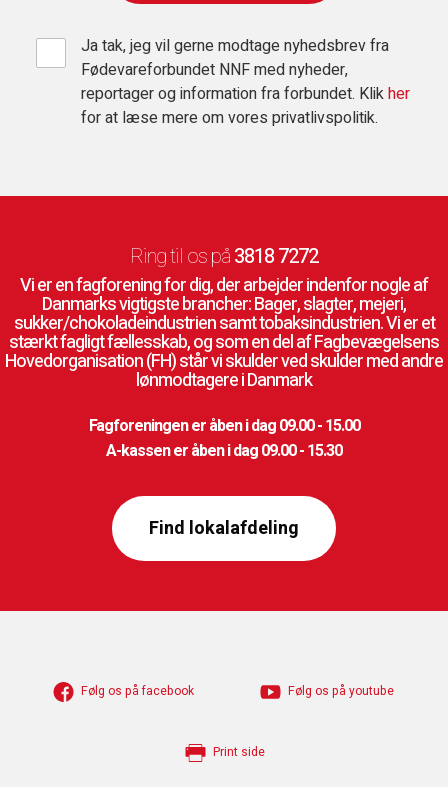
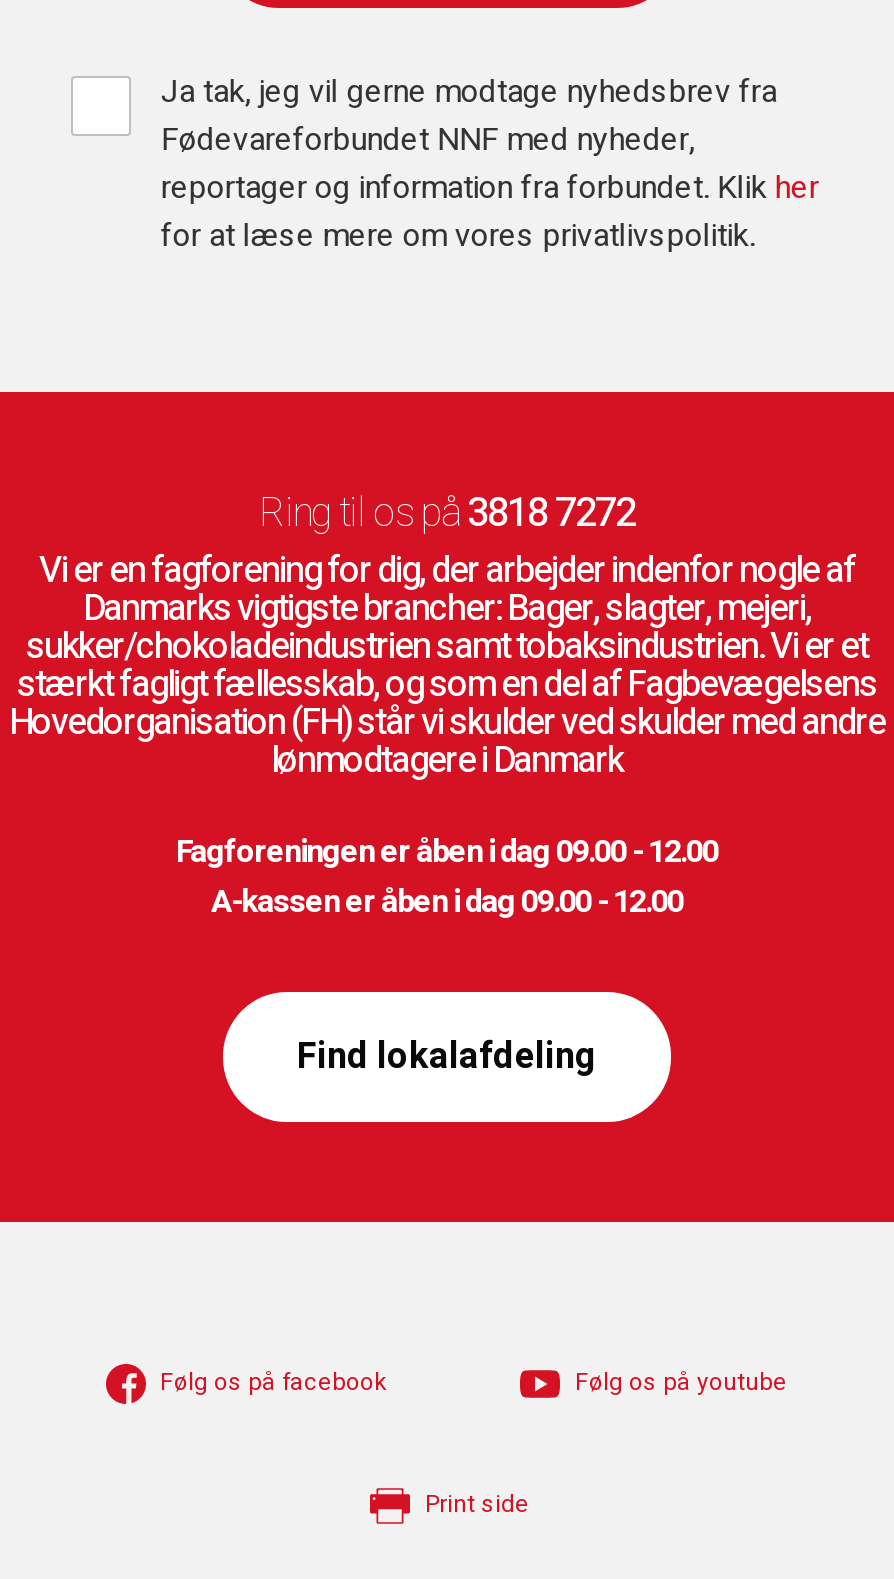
- Fagforeningen er åben i dag 09.00 - 15.00
+ Fagforeningen er åben i dag 09.00 - 12.00

- A-kassen er åben i dag 09.00 - 15.30
+ A-kassen er åben i dag 09.00 - 12.00
